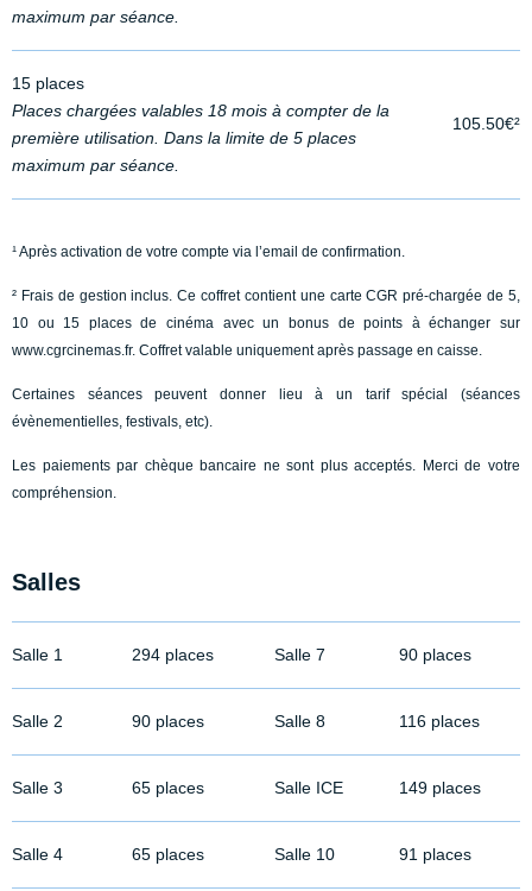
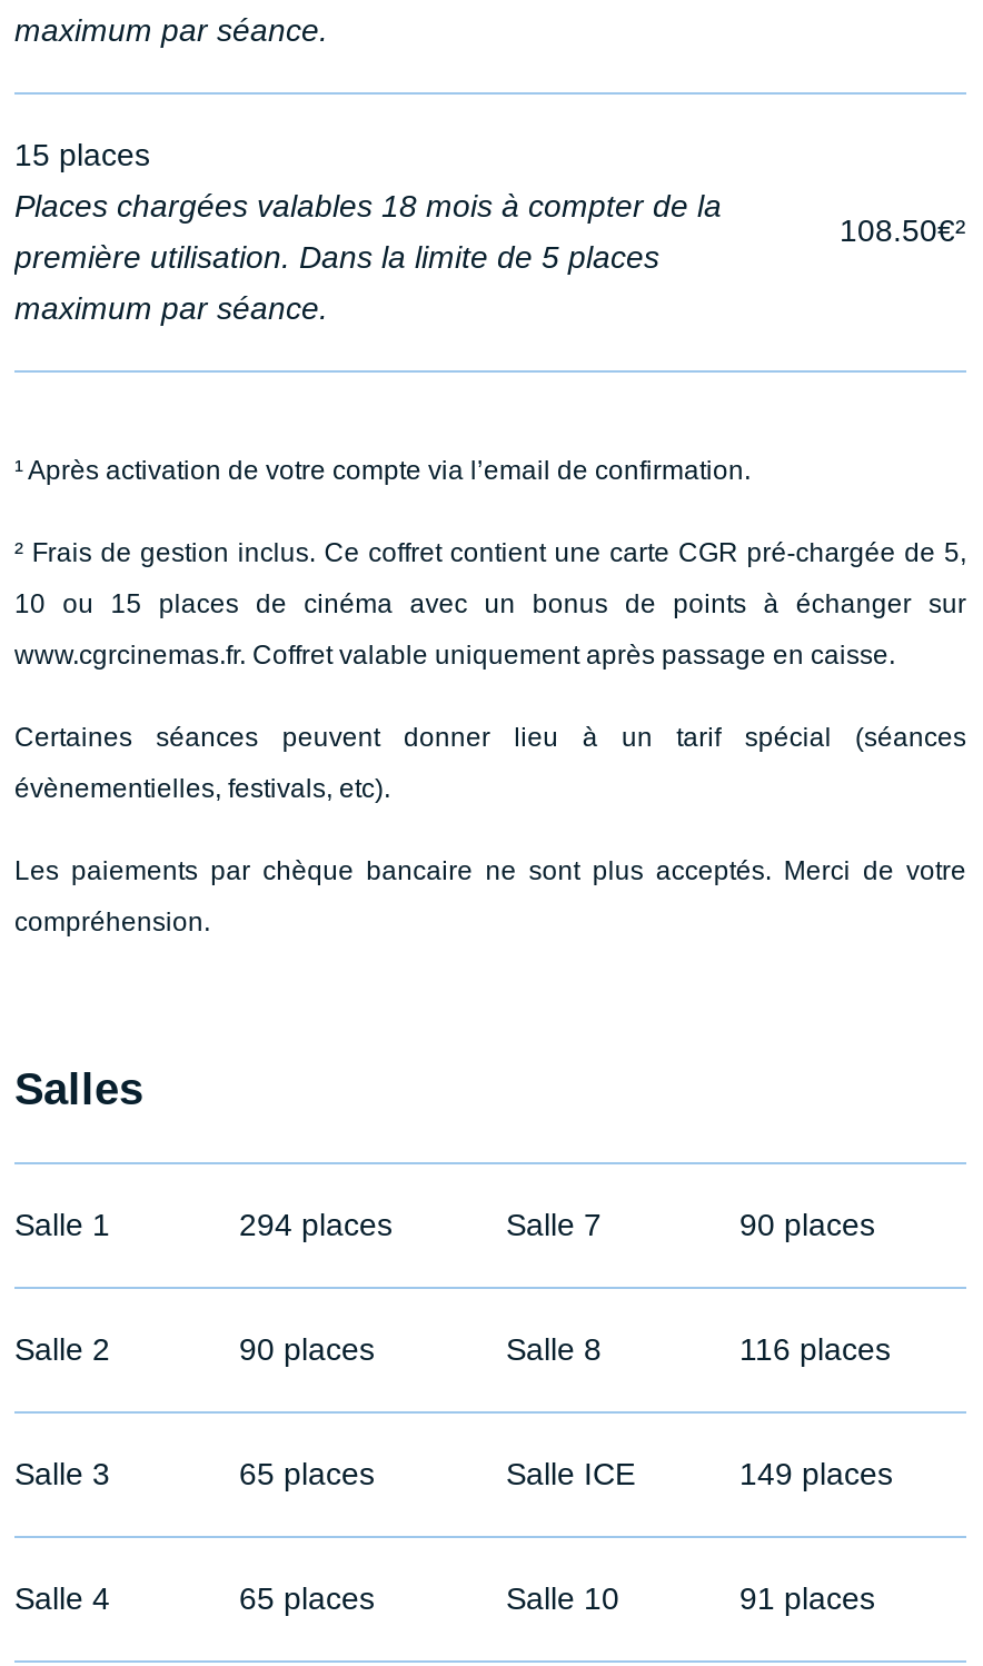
- 105.50€²
+ 108.50€²
